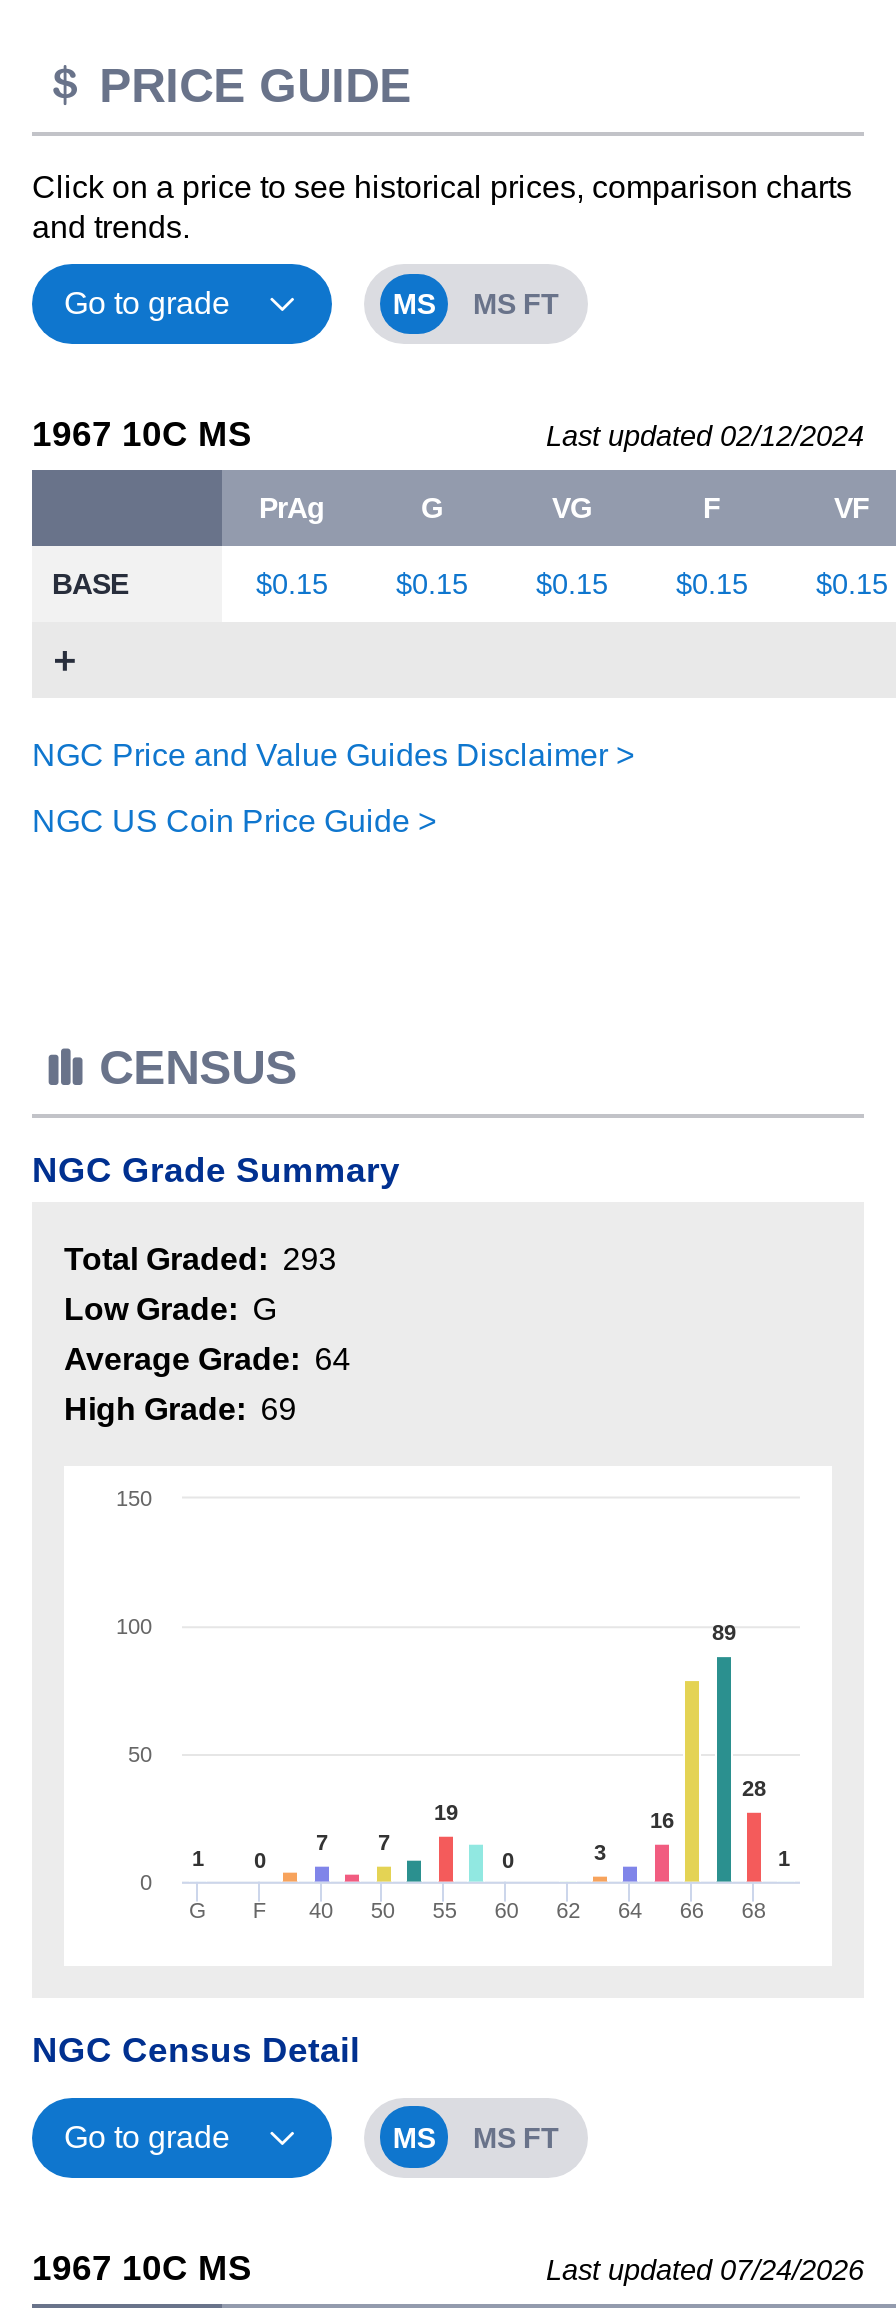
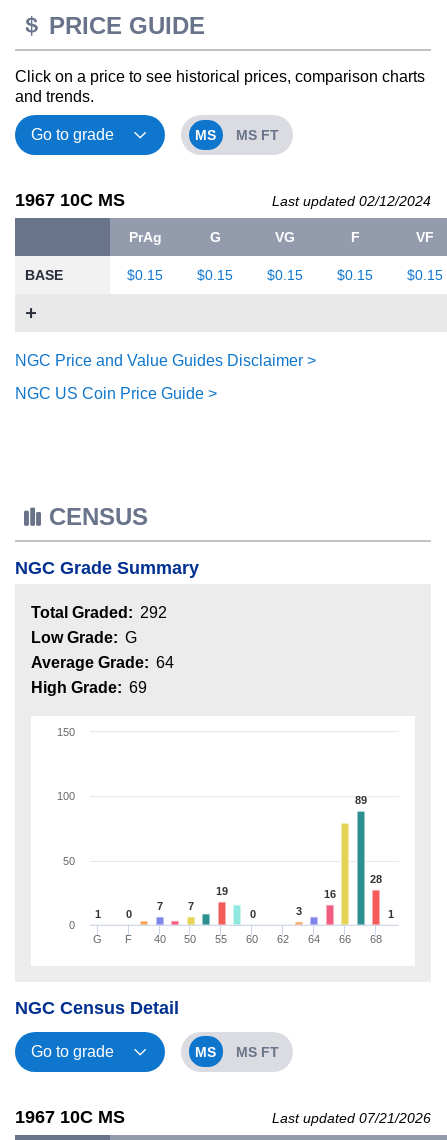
- Total Graded: 293
+ Total Graded: 292

- Last updated 07/24/2026
+ Last updated 07/21/2026
